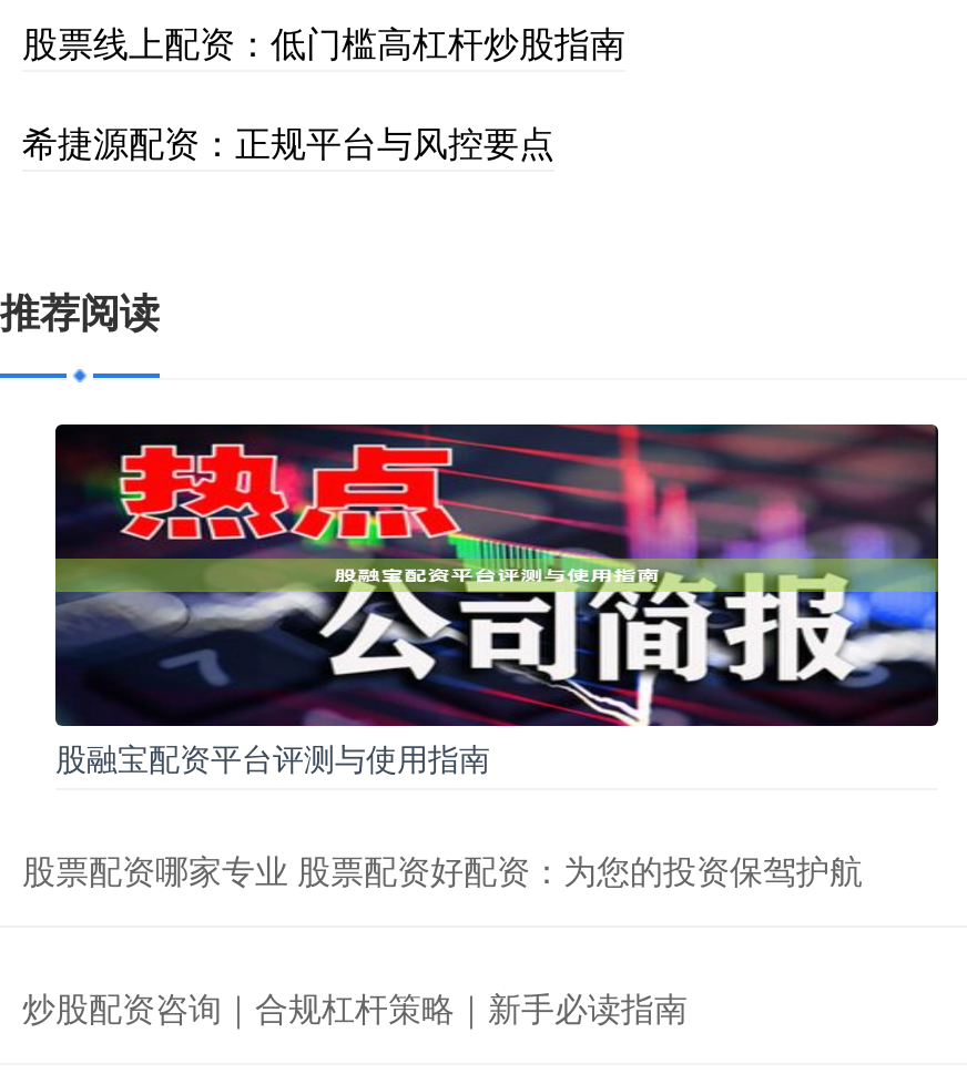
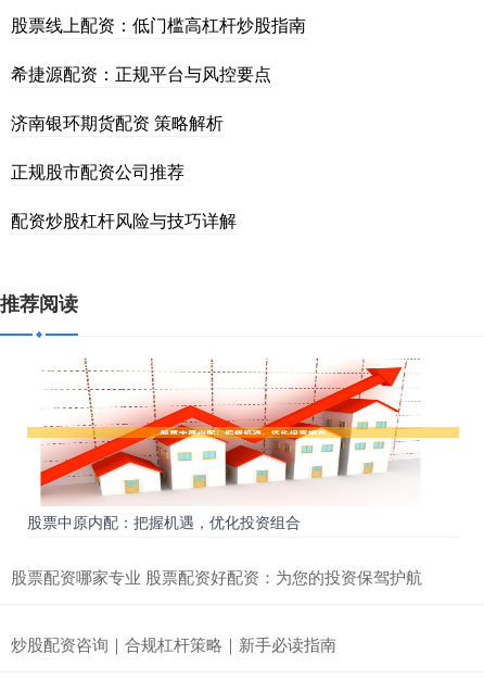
+ 济南银环期货配资 策略解析
+ 正规股市配资公司推荐
+ 配资炒股杠杆风险与技巧详解

- [image]
- 股融宝配资平台评测与使用指南
+ [image]
+ 股票中原内配：把握机遇，优化投资组合
